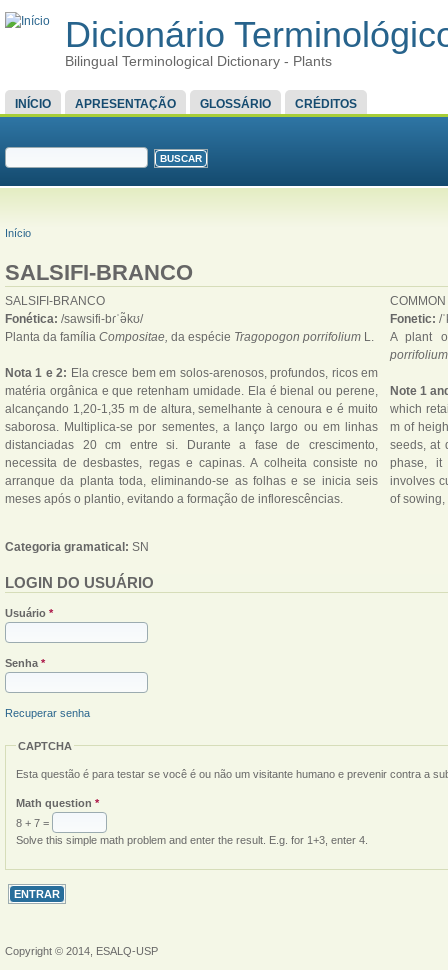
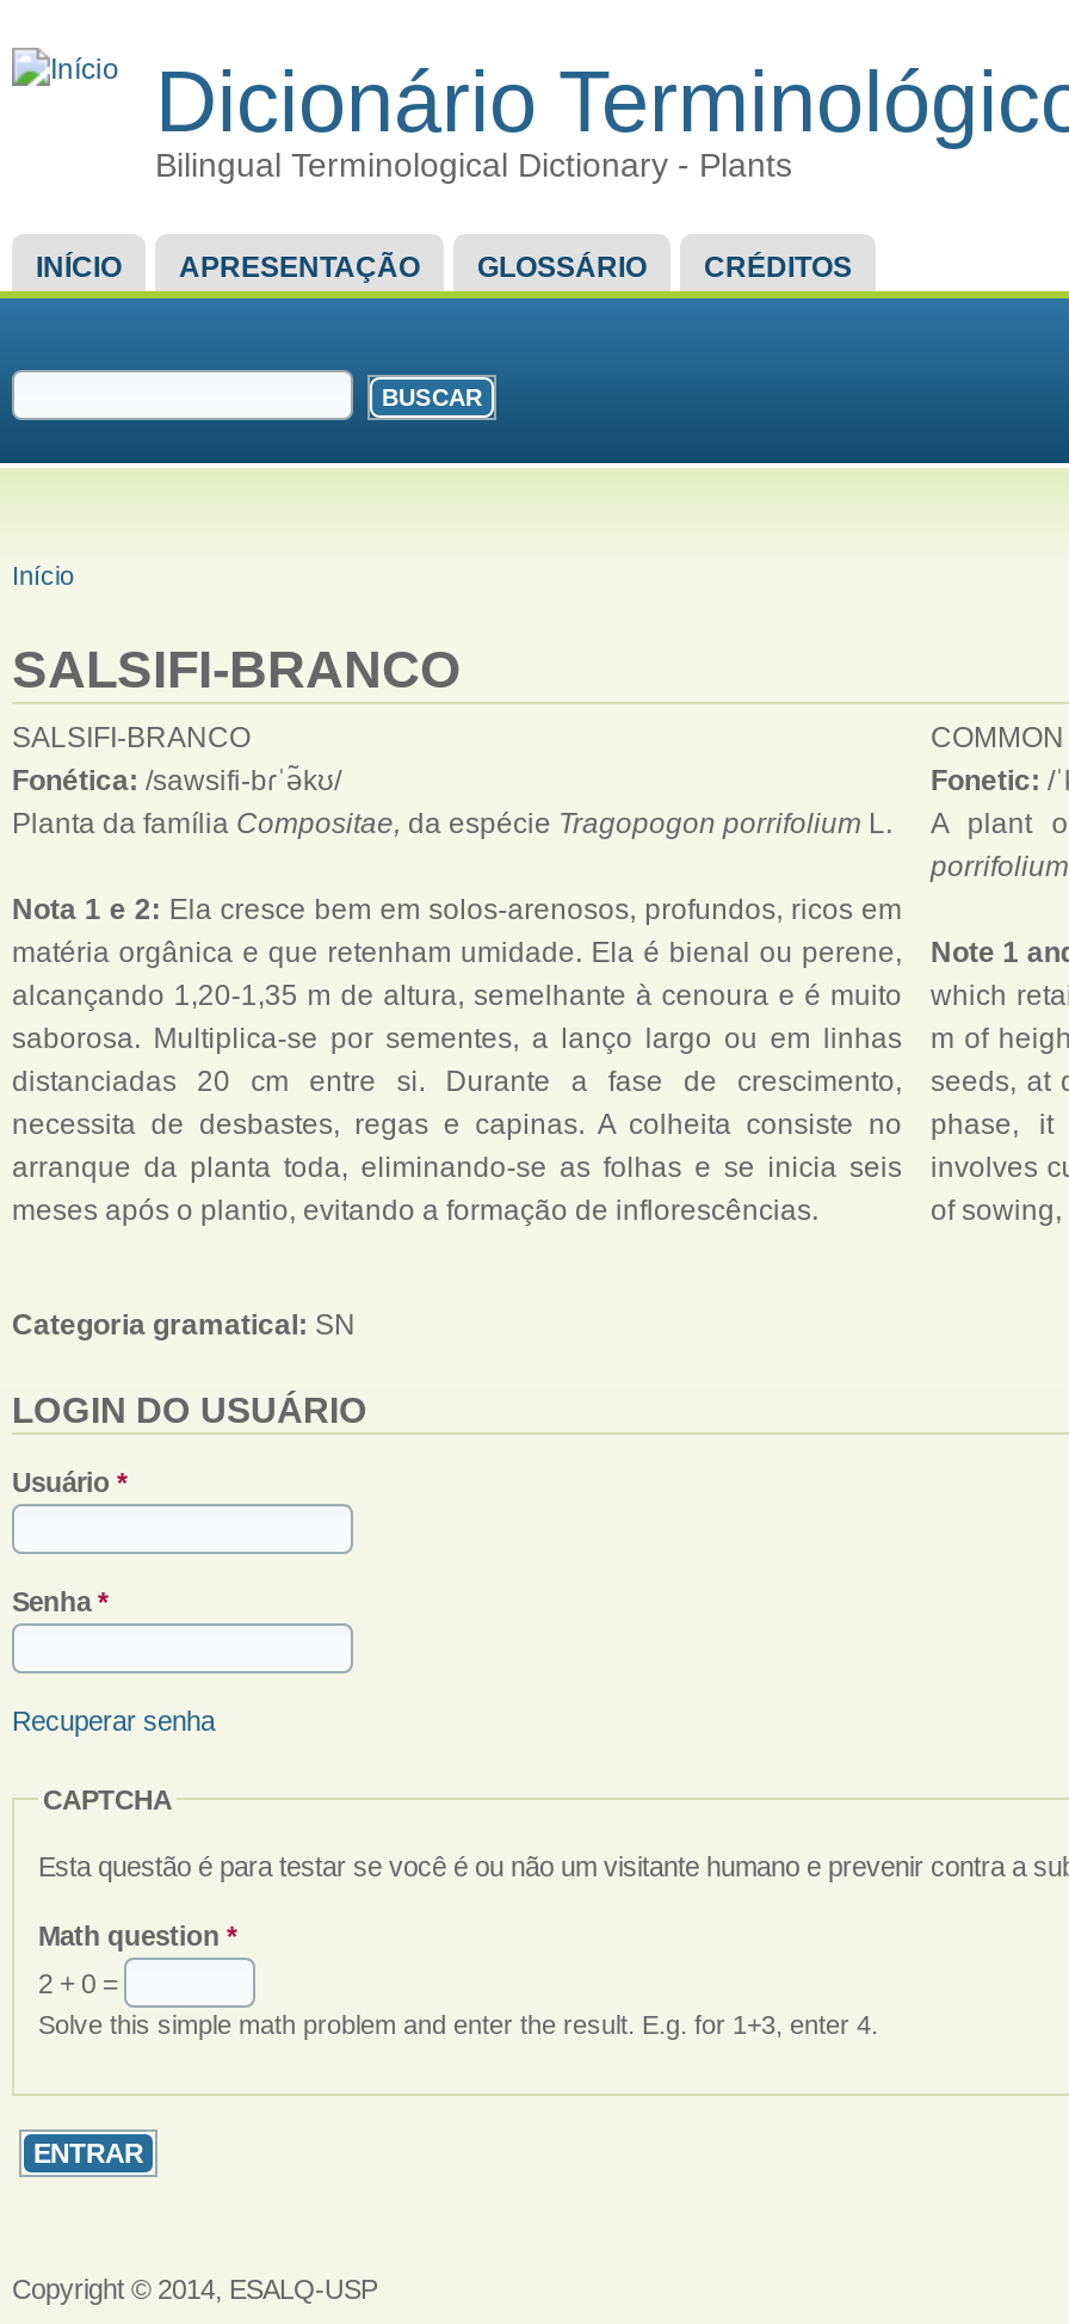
- 8 + 7 =
+ 2 + 0 =
